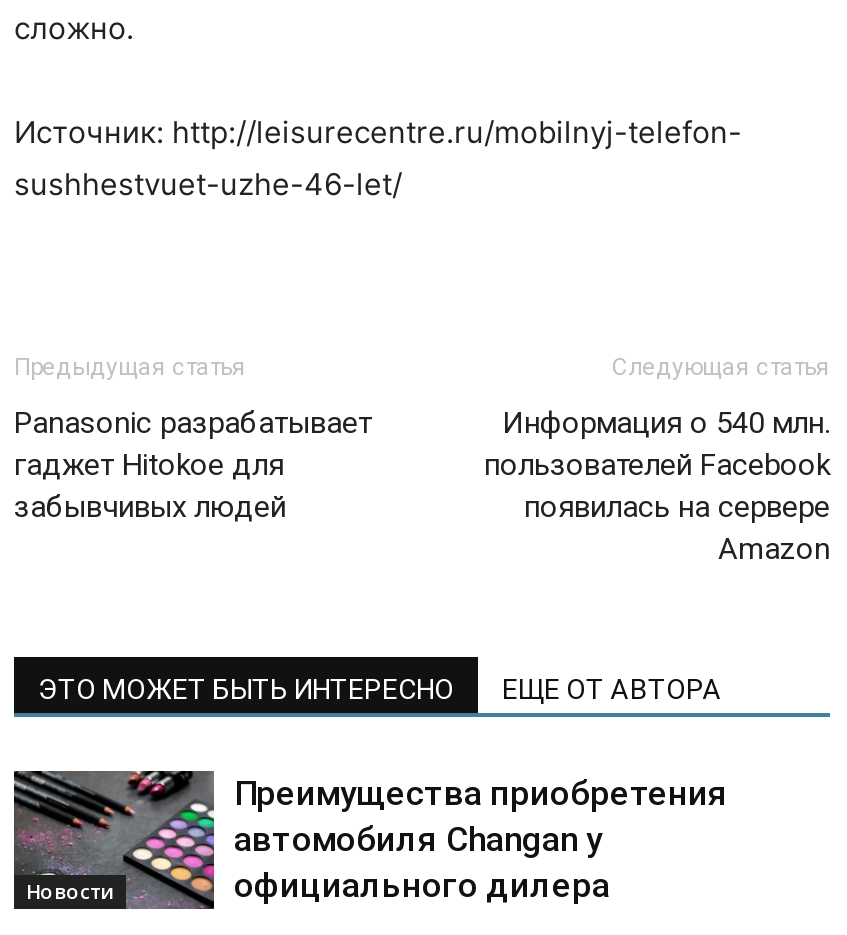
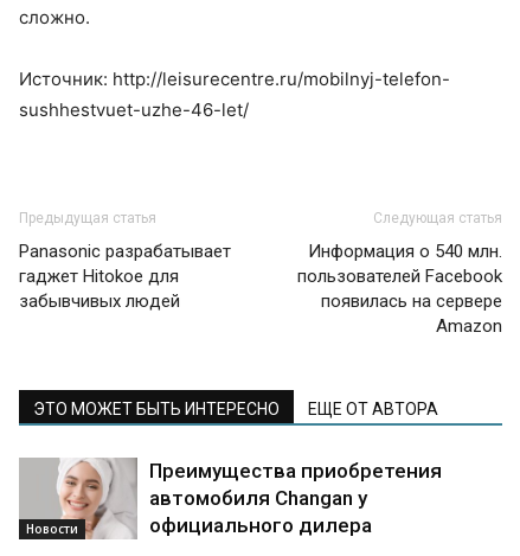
- [image]
+ [image]
